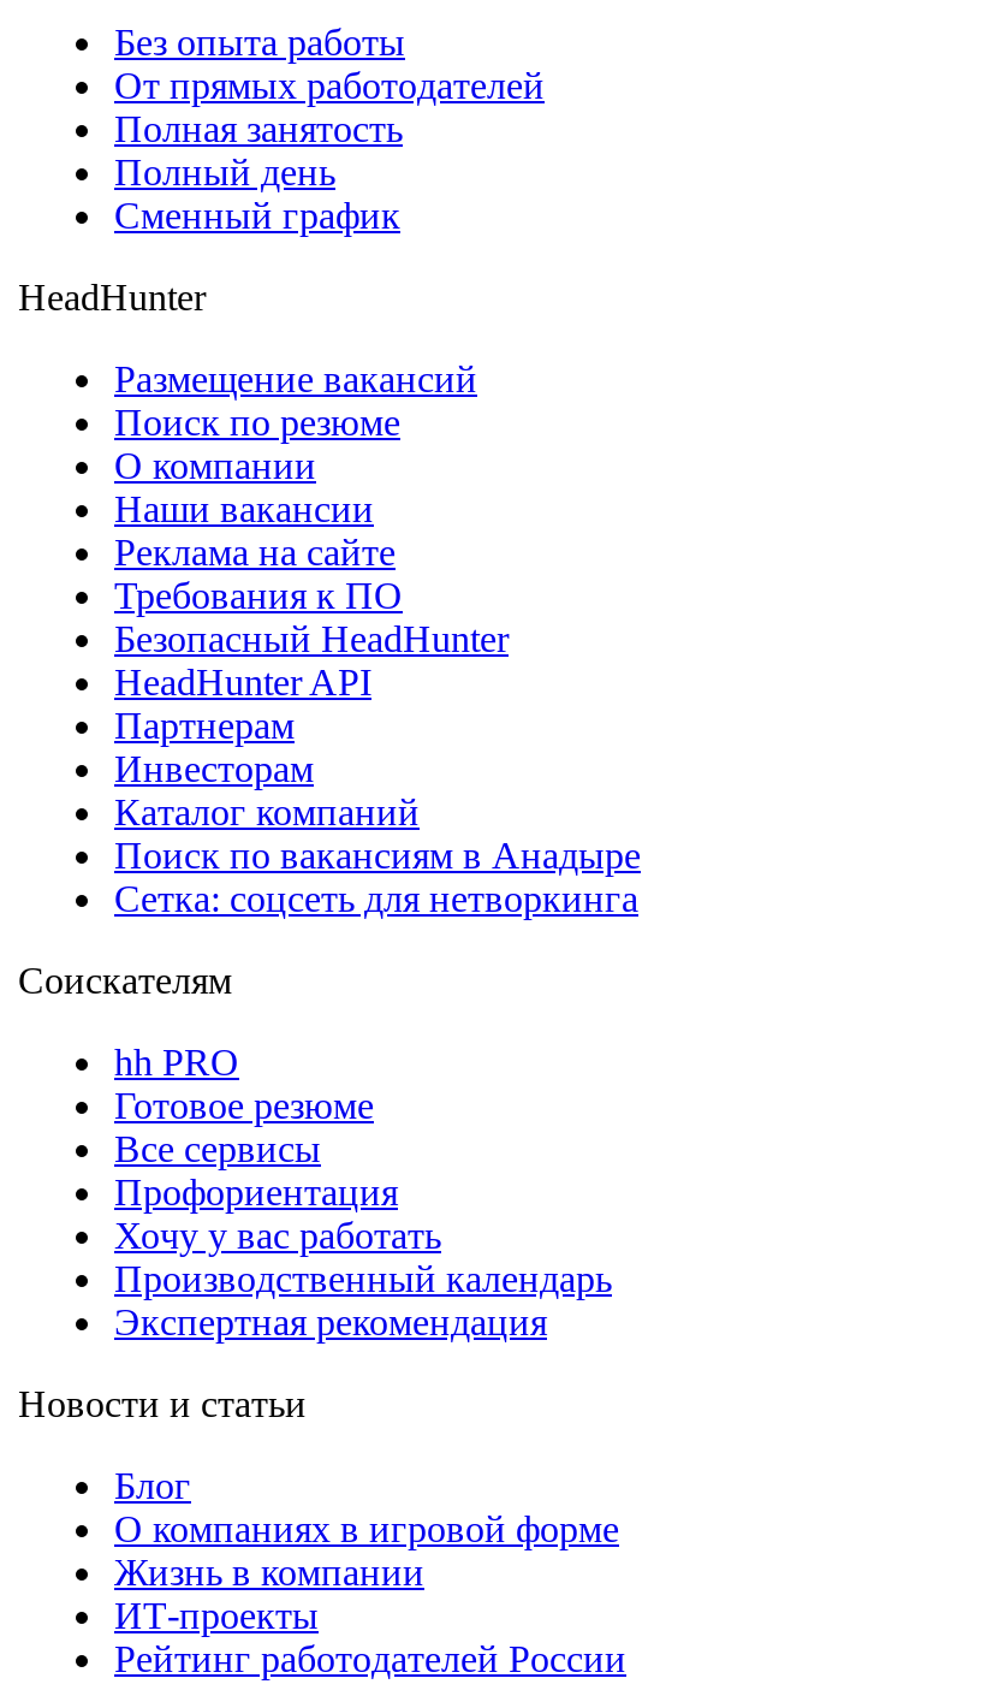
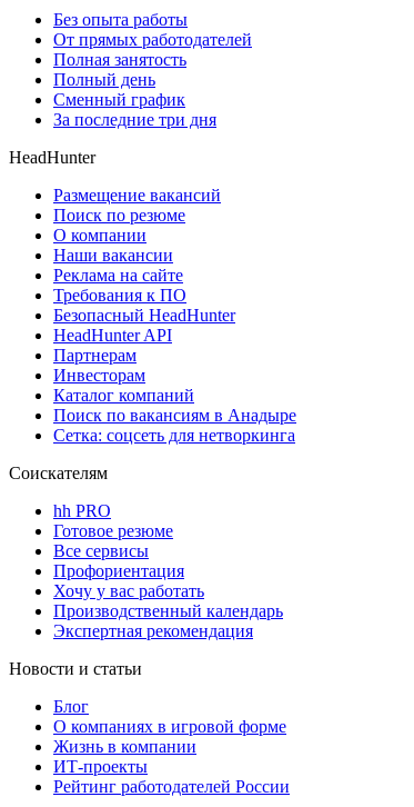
+ За последние три дня
